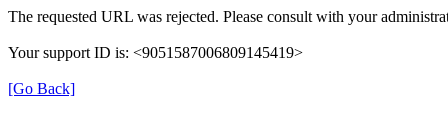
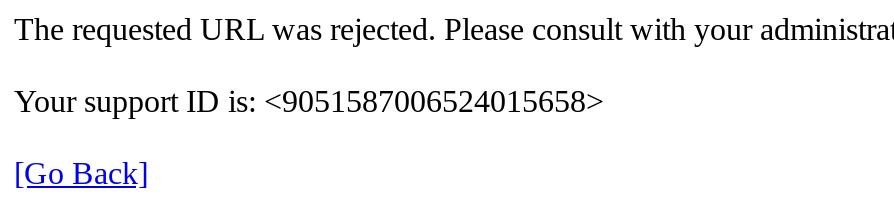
- Your support ID is: <9051587006809145419>
+ Your support ID is: <9051587006524015658>
